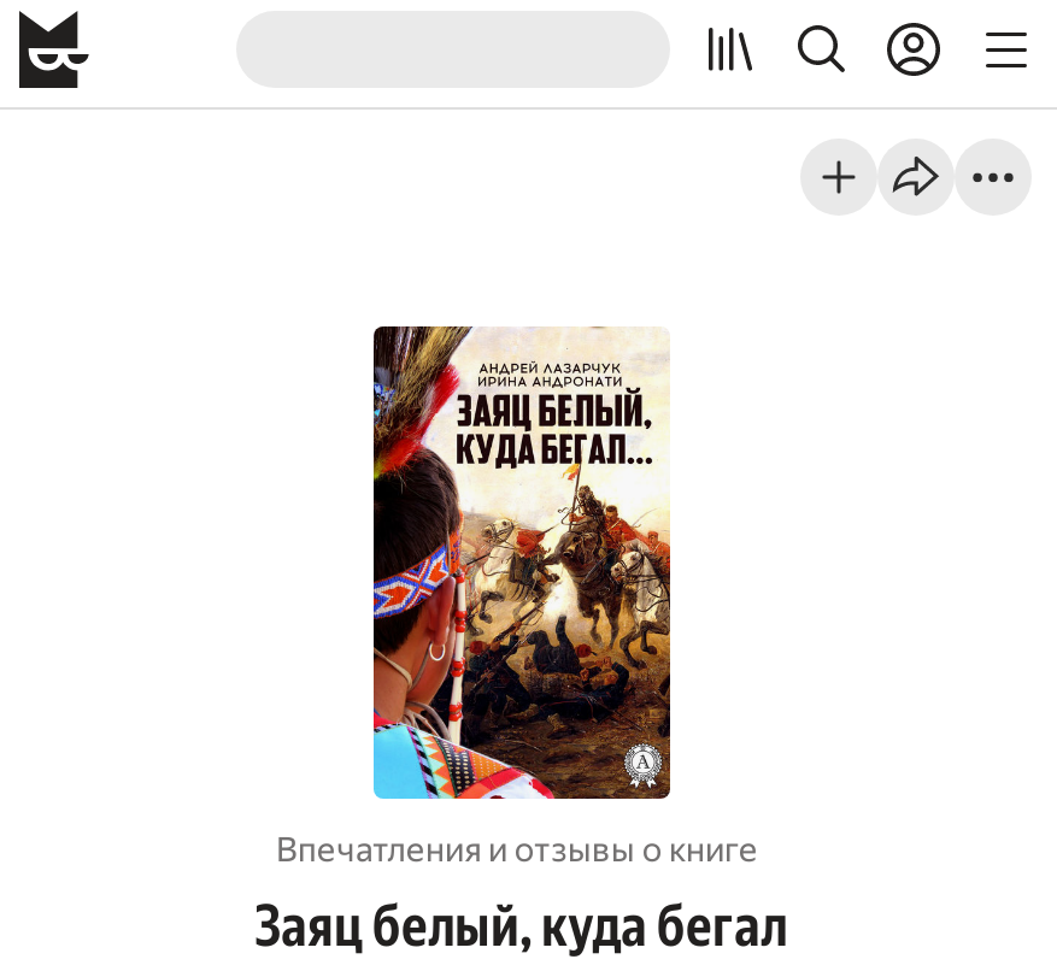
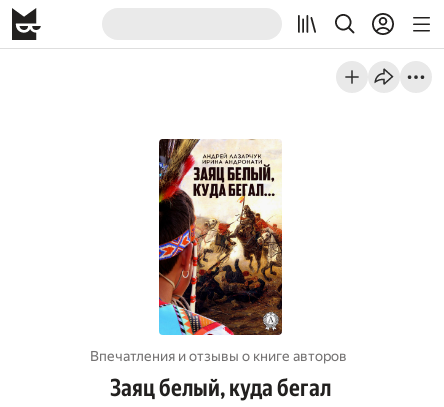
- Впечатления и отзывы о книге
+ Впечатления и отзывы о книге авторов
